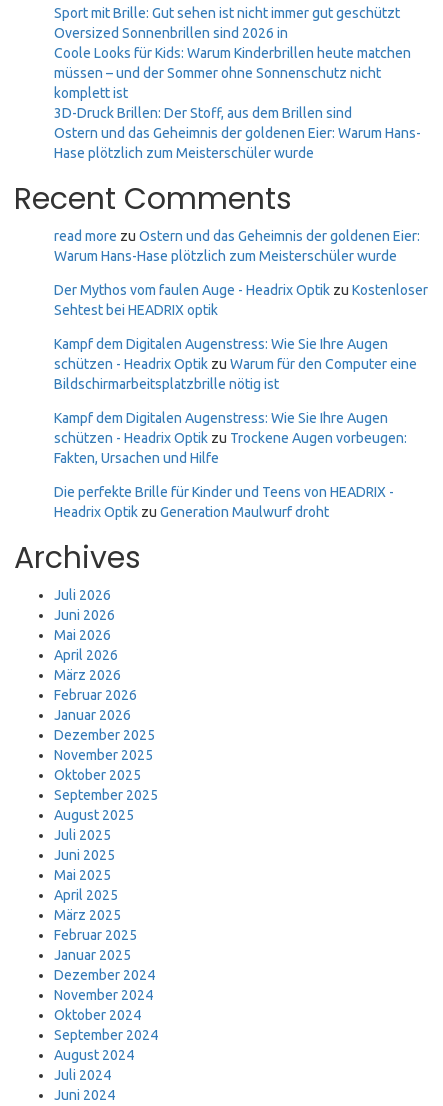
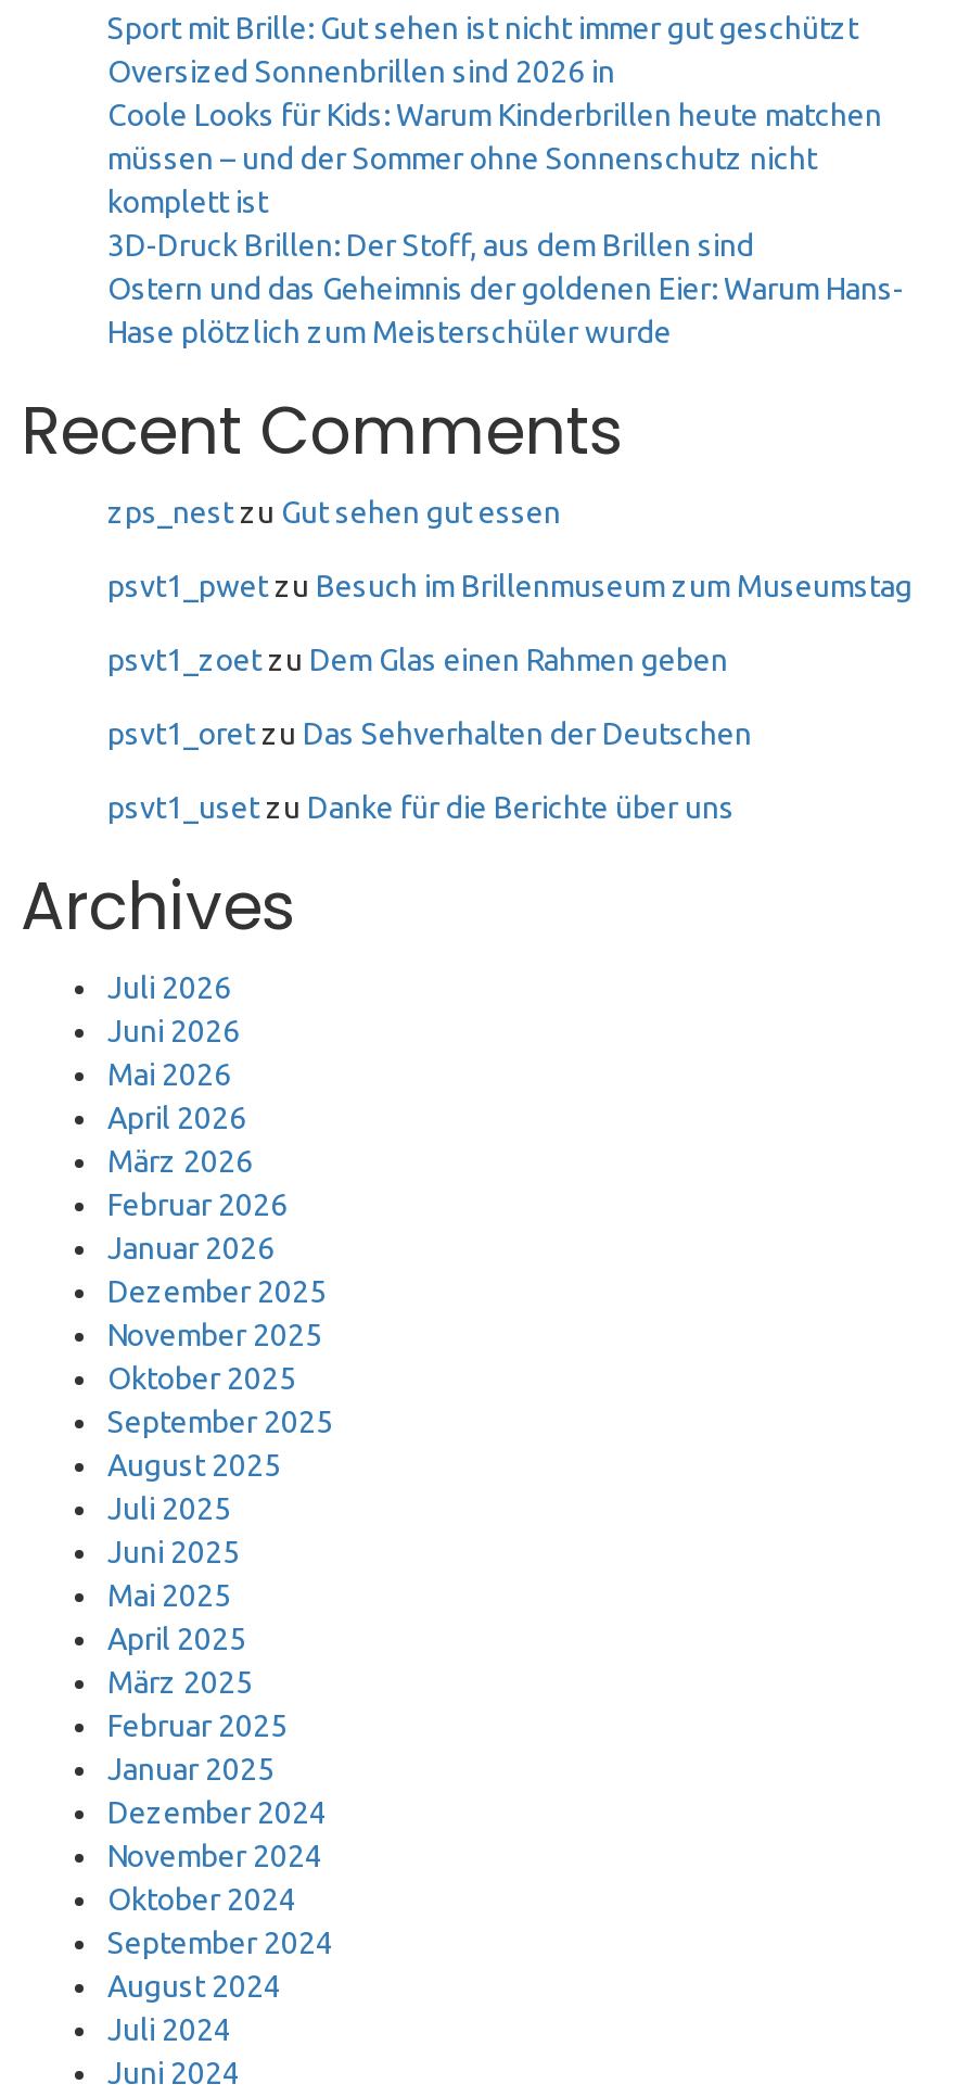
- read more zu Ostern und das Geheimnis der goldenen Eier:
- Warum Hans-Hase plötzlich zum Meisterschüler wurde
+ zps_nest zu Gut sehen gut essen

- Der Mythos vom faulen Auge - Headrix Optik zu Kostenloser
- Sehtest bei HEADRIX optik
+ psvt1_pwet zu Besuch im Brillenmuseum zum Museumstag

- Kampf dem Digitalen Augenstress: Wie Sie Ihre Augen
- schützen - Headrix Optik zu Warum für den Computer eine
- Bildschirmarbeitsplatzbrille nötig ist
+ psvt1_zoet zu Dem Glas einen Rahmen geben

- Kampf dem Digitalen Augenstress: Wie Sie Ihre Augen
- schützen - Headrix Optik zu Trockene Augen vorbeugen:
- Fakten, Ursachen und Hilfe
+ psvt1_oret zu Das Sehverhalten der Deutschen

- Die perfekte Brille für Kinder und Teens von HEADRIX -
- Headrix Optik zu Generation Maulwurf droht
+ psvt1_uset zu Danke für die Berichte über uns
